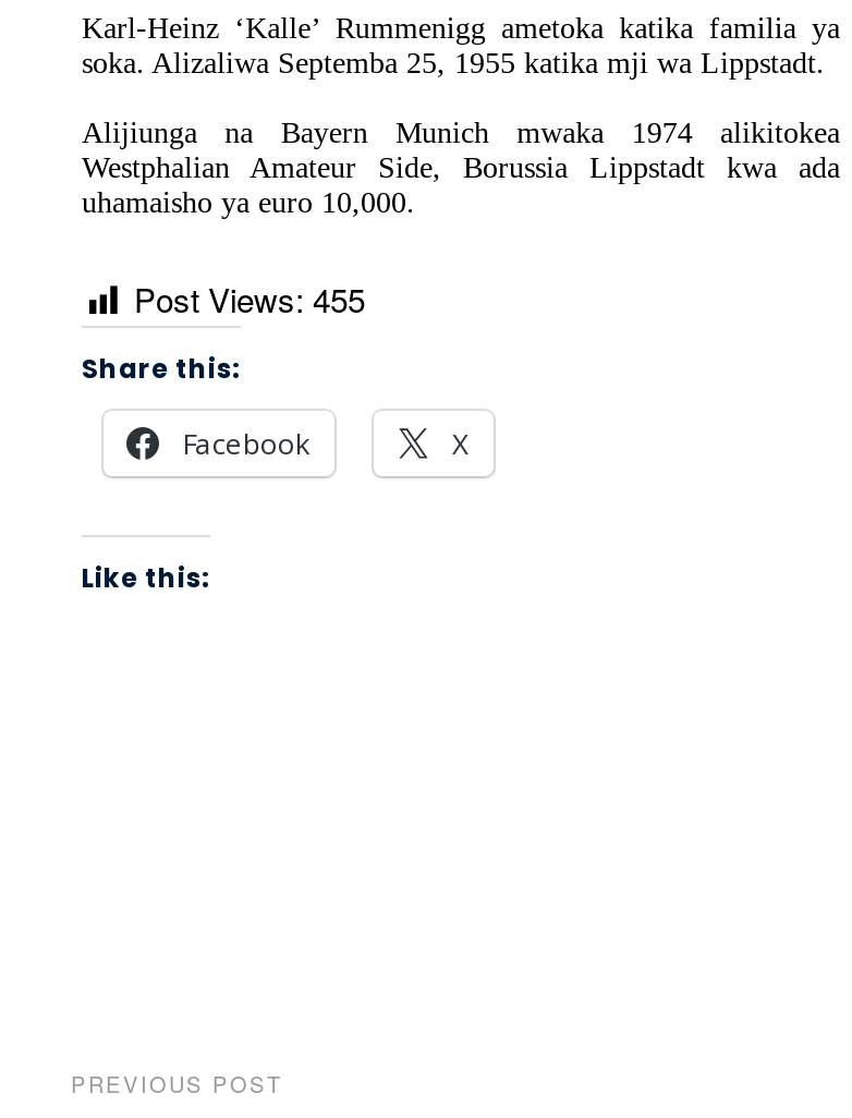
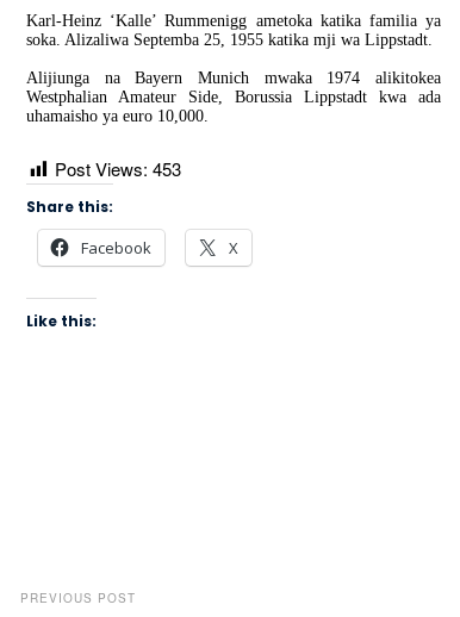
- Post Views: 455
+ Post Views: 453
